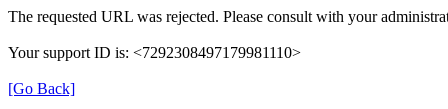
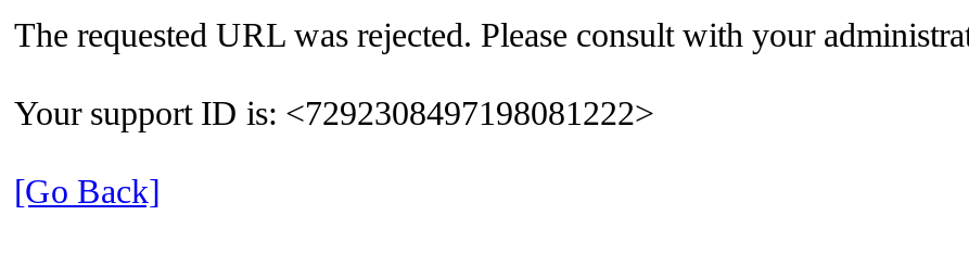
- Your support ID is: <7292308497179981110>
+ Your support ID is: <7292308497198081222>
